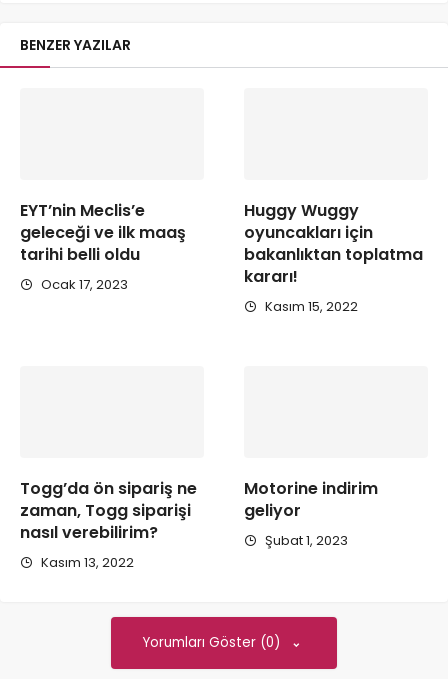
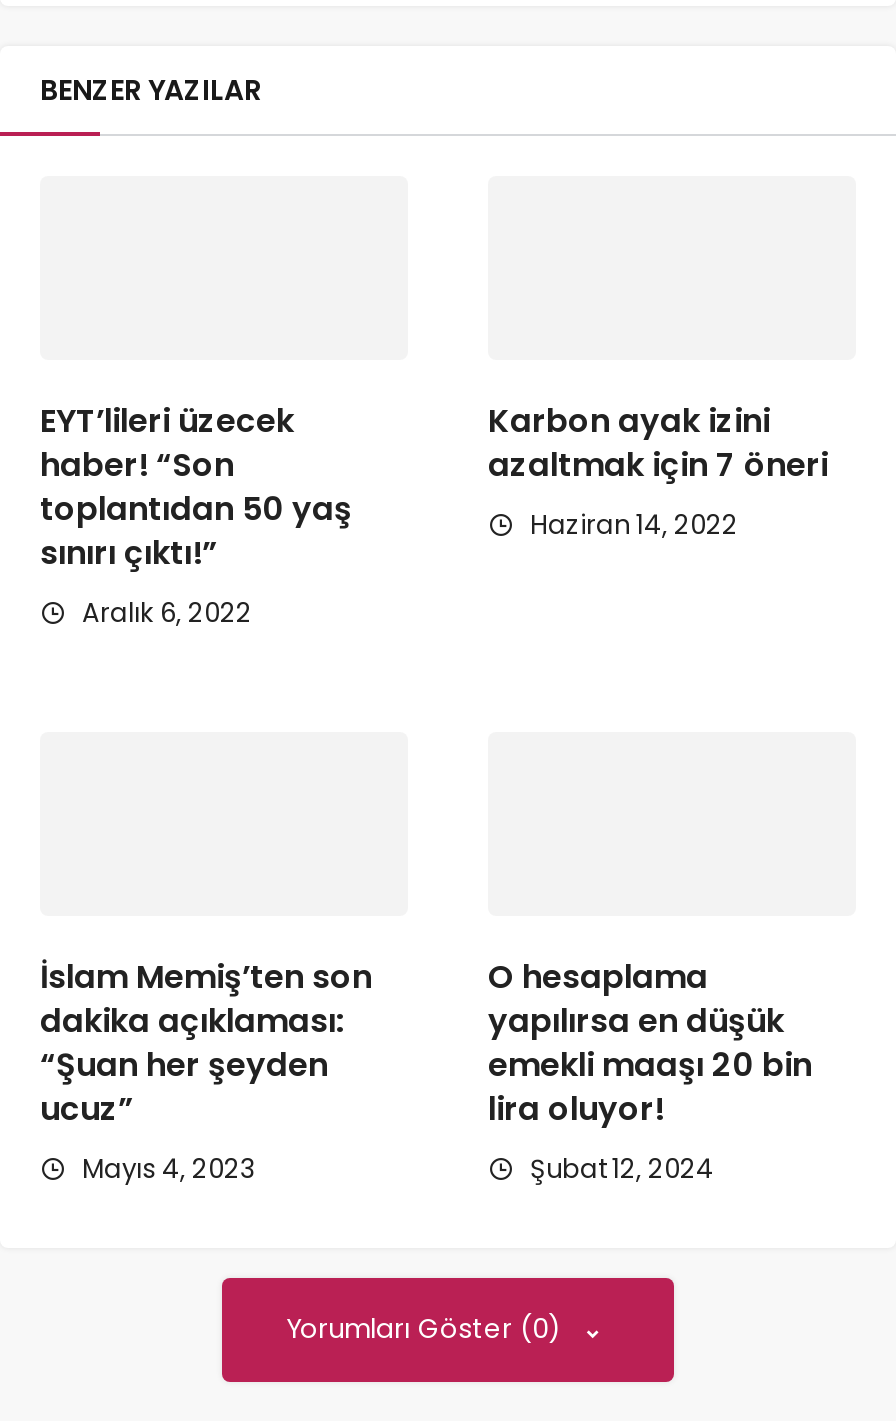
- EYT’nin Meclis’e
- geleceği ve ilk maaş
- tarihi belli oldu
- Ocak 17, 2023
+ EYT’lileri üzecek
+ haber! “Son
+ toplantıdan 50 yaş
+ sınırı çıktı!”
+ Aralık 6, 2022

- Huggy Wuggy
- oyuncakları için
- bakanlıktan toplatma
- kararı!
- Kasım 15, 2022
+ Karbon ayak izini
+ azaltmak için 7 öneri
+ Haziran 14, 2022

- Togg’da ön sipariş ne
- zaman, Togg siparişi
- nasıl verebilirim?
- Kasım 13, 2022
+ İslam Memiş’ten son
+ dakika açıklaması:
+ “Şuan her şeyden
+ ucuz”
+ Mayıs 4, 2023

- Motorine indirim
- geliyor
- Şubat 1, 2023
+ O hesaplama
+ yapılırsa en düşük
+ emekli maaşı 20 bin
+ lira oluyor!
+ Şubat 12, 2024
